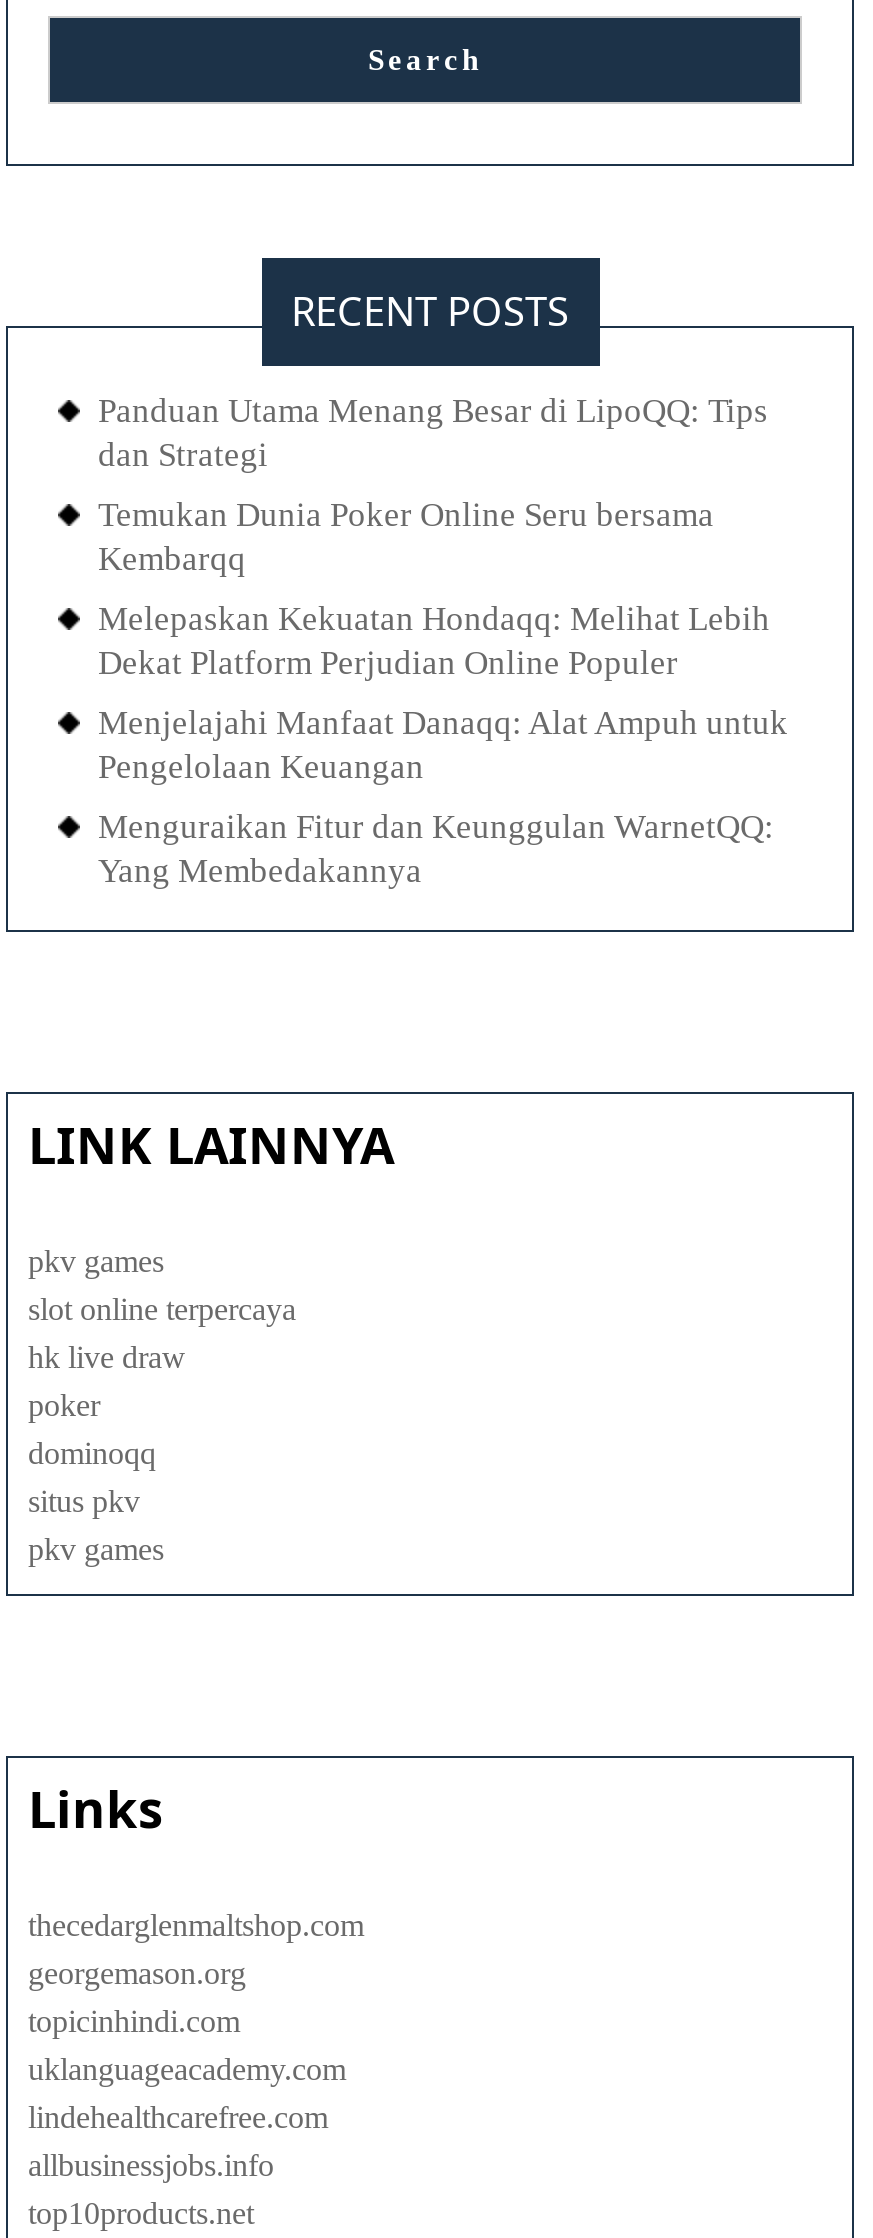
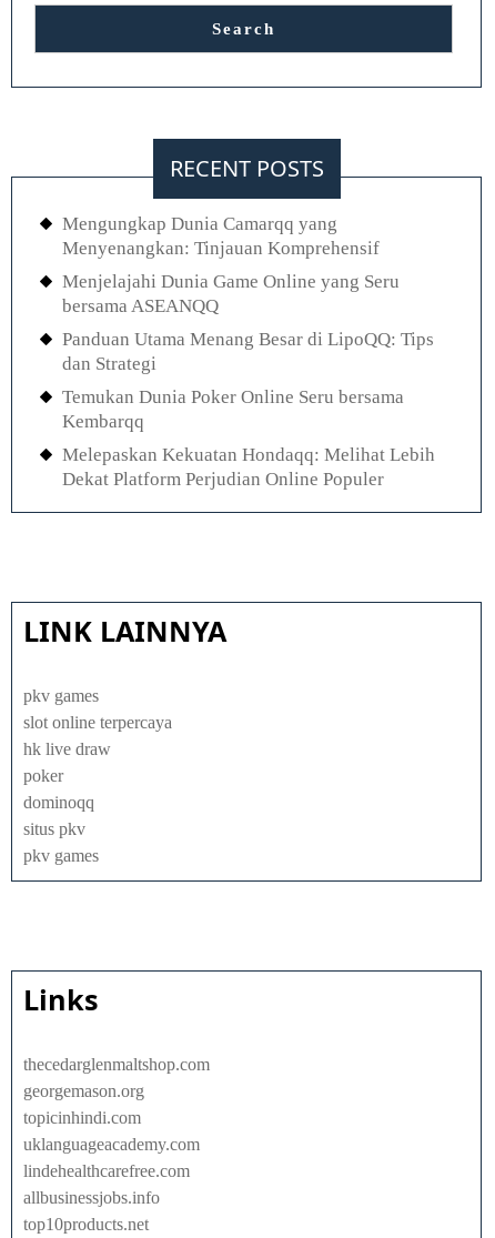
+ Mengungkap Dunia Camarqq yang
+ Menyenangkan: Tinjauan Komprehensif
+ Menjelajahi Dunia Game Online yang Seru
+ bersama ASEANQQ

moved down: Panduan Utama Menang Besar di LipoQQ: Tips | dan Strategi | Temukan Dunia Poker Online Seru bersama | Kembarqq | Melepaskan Kekuatan Hondaqq: Melihat Lebih | Dekat Platform Perjudian Online Populer

- Menjelajahi Manfaat Danaqq: Alat Ampuh untuk
- Pengelolaan Keuangan
- Menguraikan Fitur dan Keunggulan WarnetQQ:
- Yang Membedakannya
